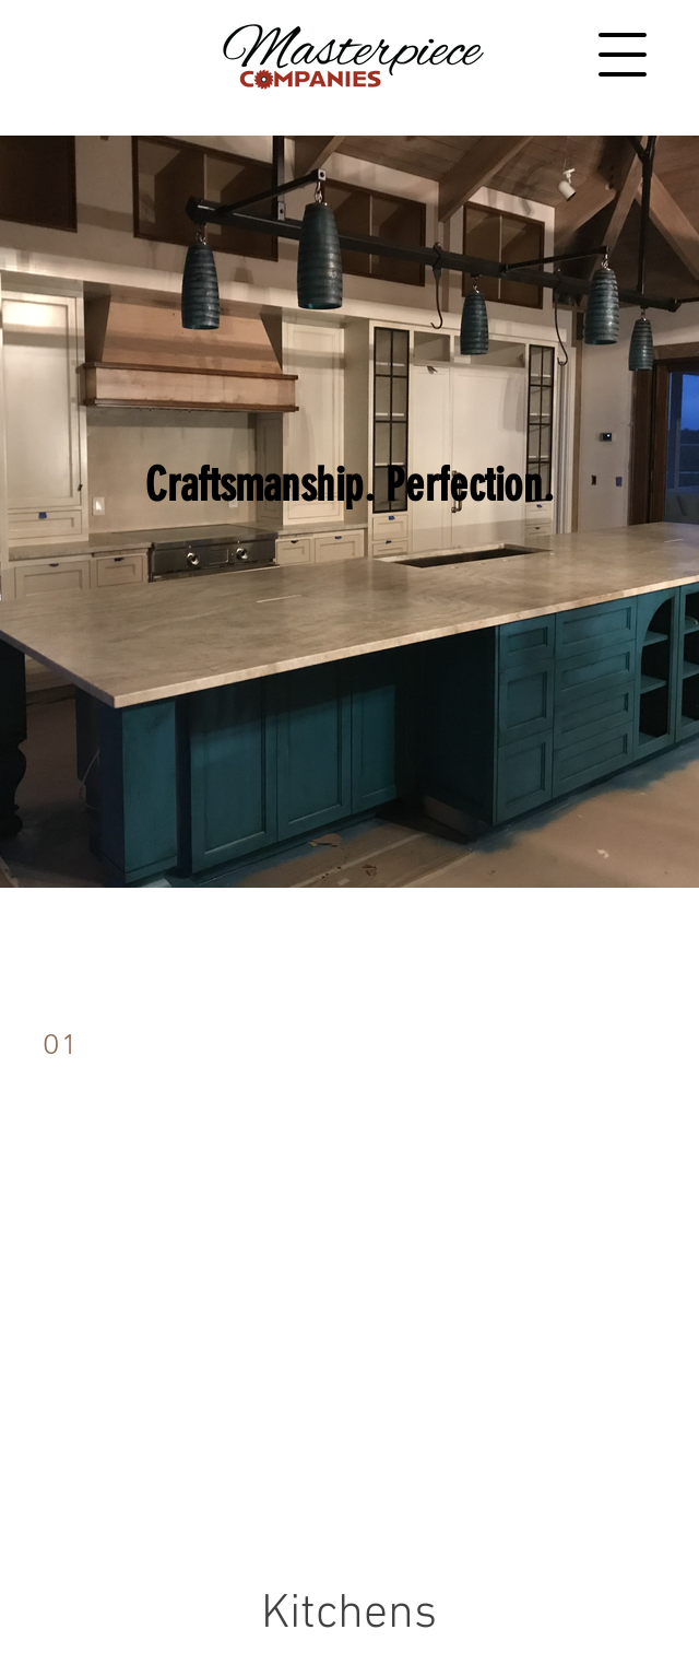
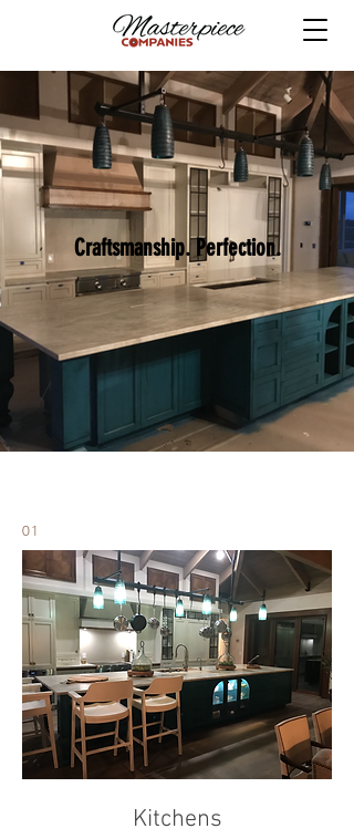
+ [image]
